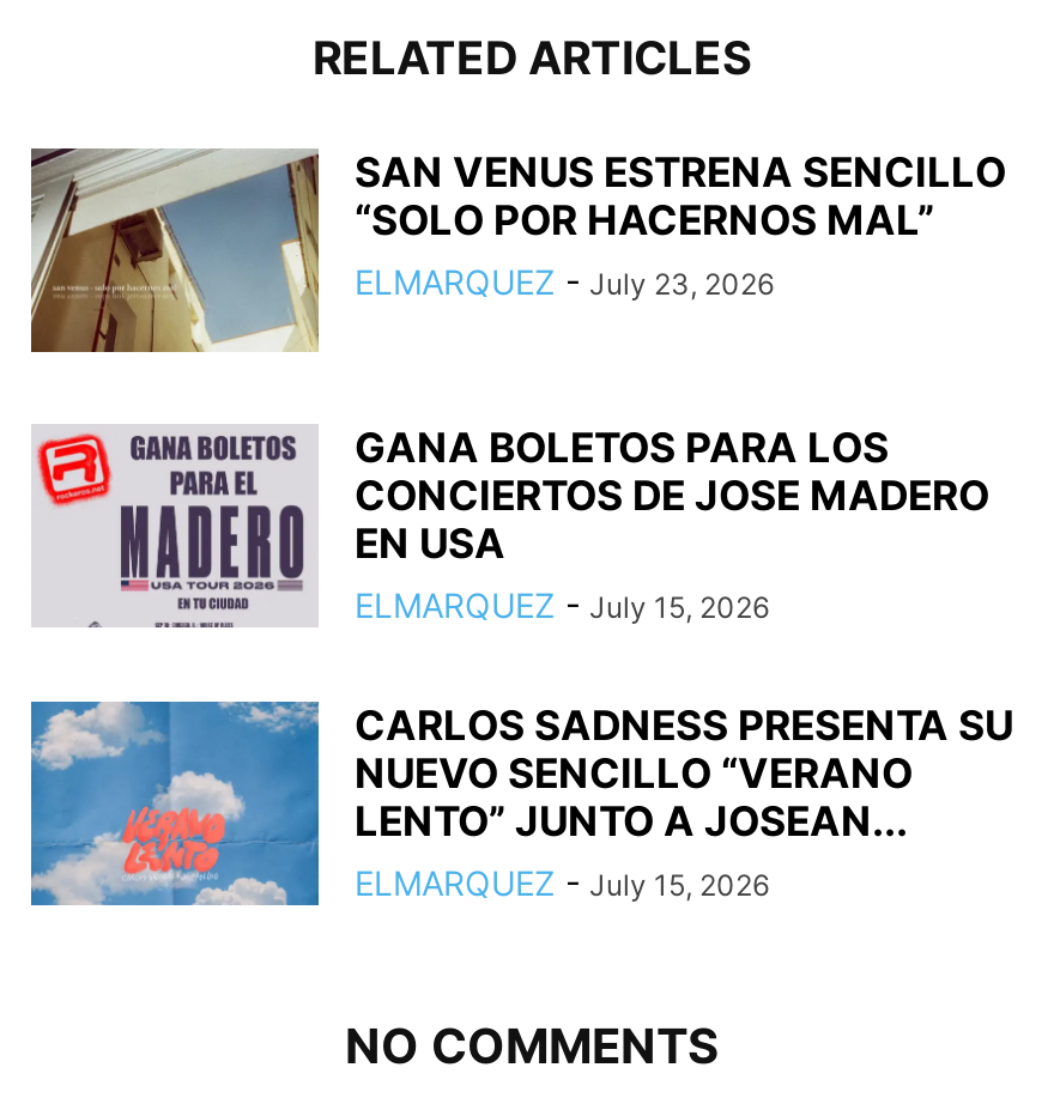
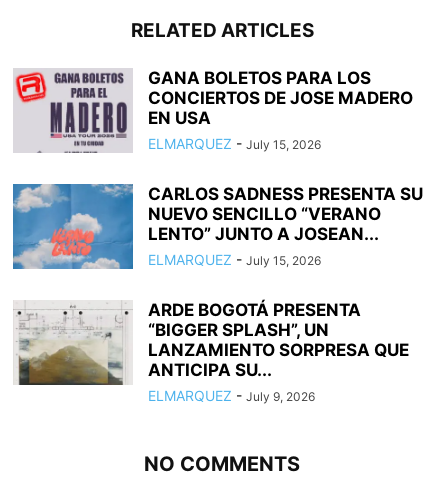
- [image]
- SAN VENUS ESTRENA SENCILLO
- “SOLO POR HACERNOS MAL”
- ELMARQUEZ - July 23, 2026

moved up: [image] | GANA BOLETOS PARA LOS | CONCIERTOS DE JOSE MADERO | ... | LENTO” JUNTO A JOSEAN... | ELMARQUEZ - July 15, 2026

+ [image]
+ ARDE BOGOTÁ PRESENTA
+ “BIGGER SPLASH”, UN
+ LANZAMIENTO SORPRESA QUE
+ ANTICIPA SU...
+ ELMARQUEZ - July 9, 2026
